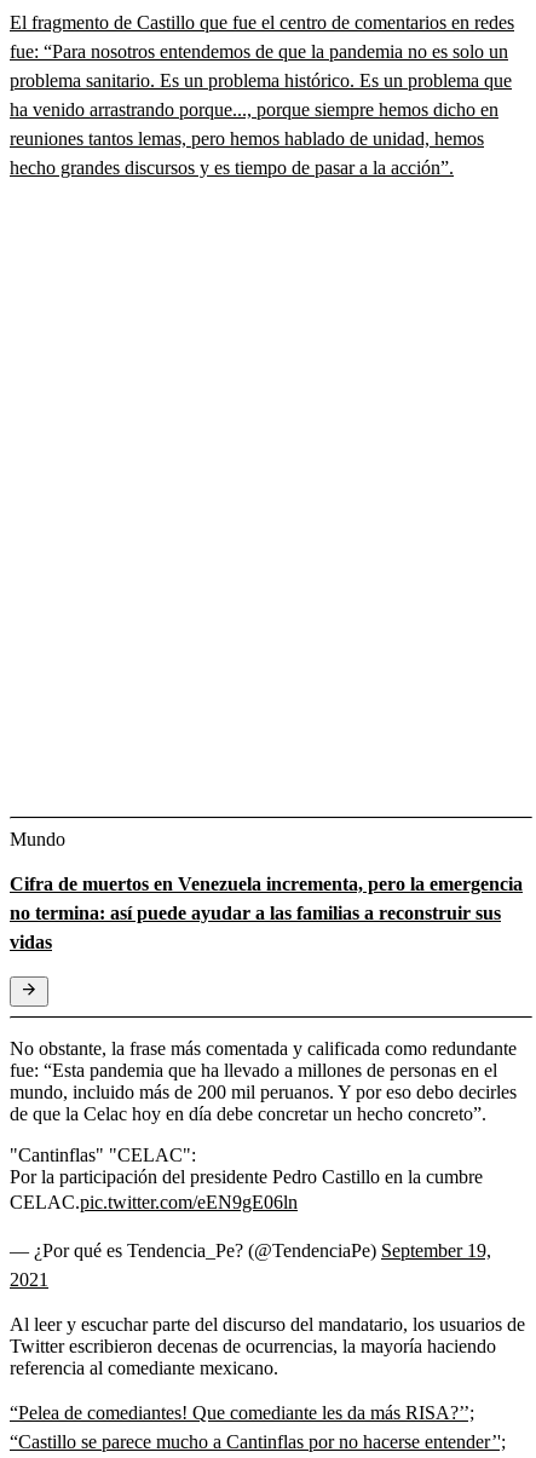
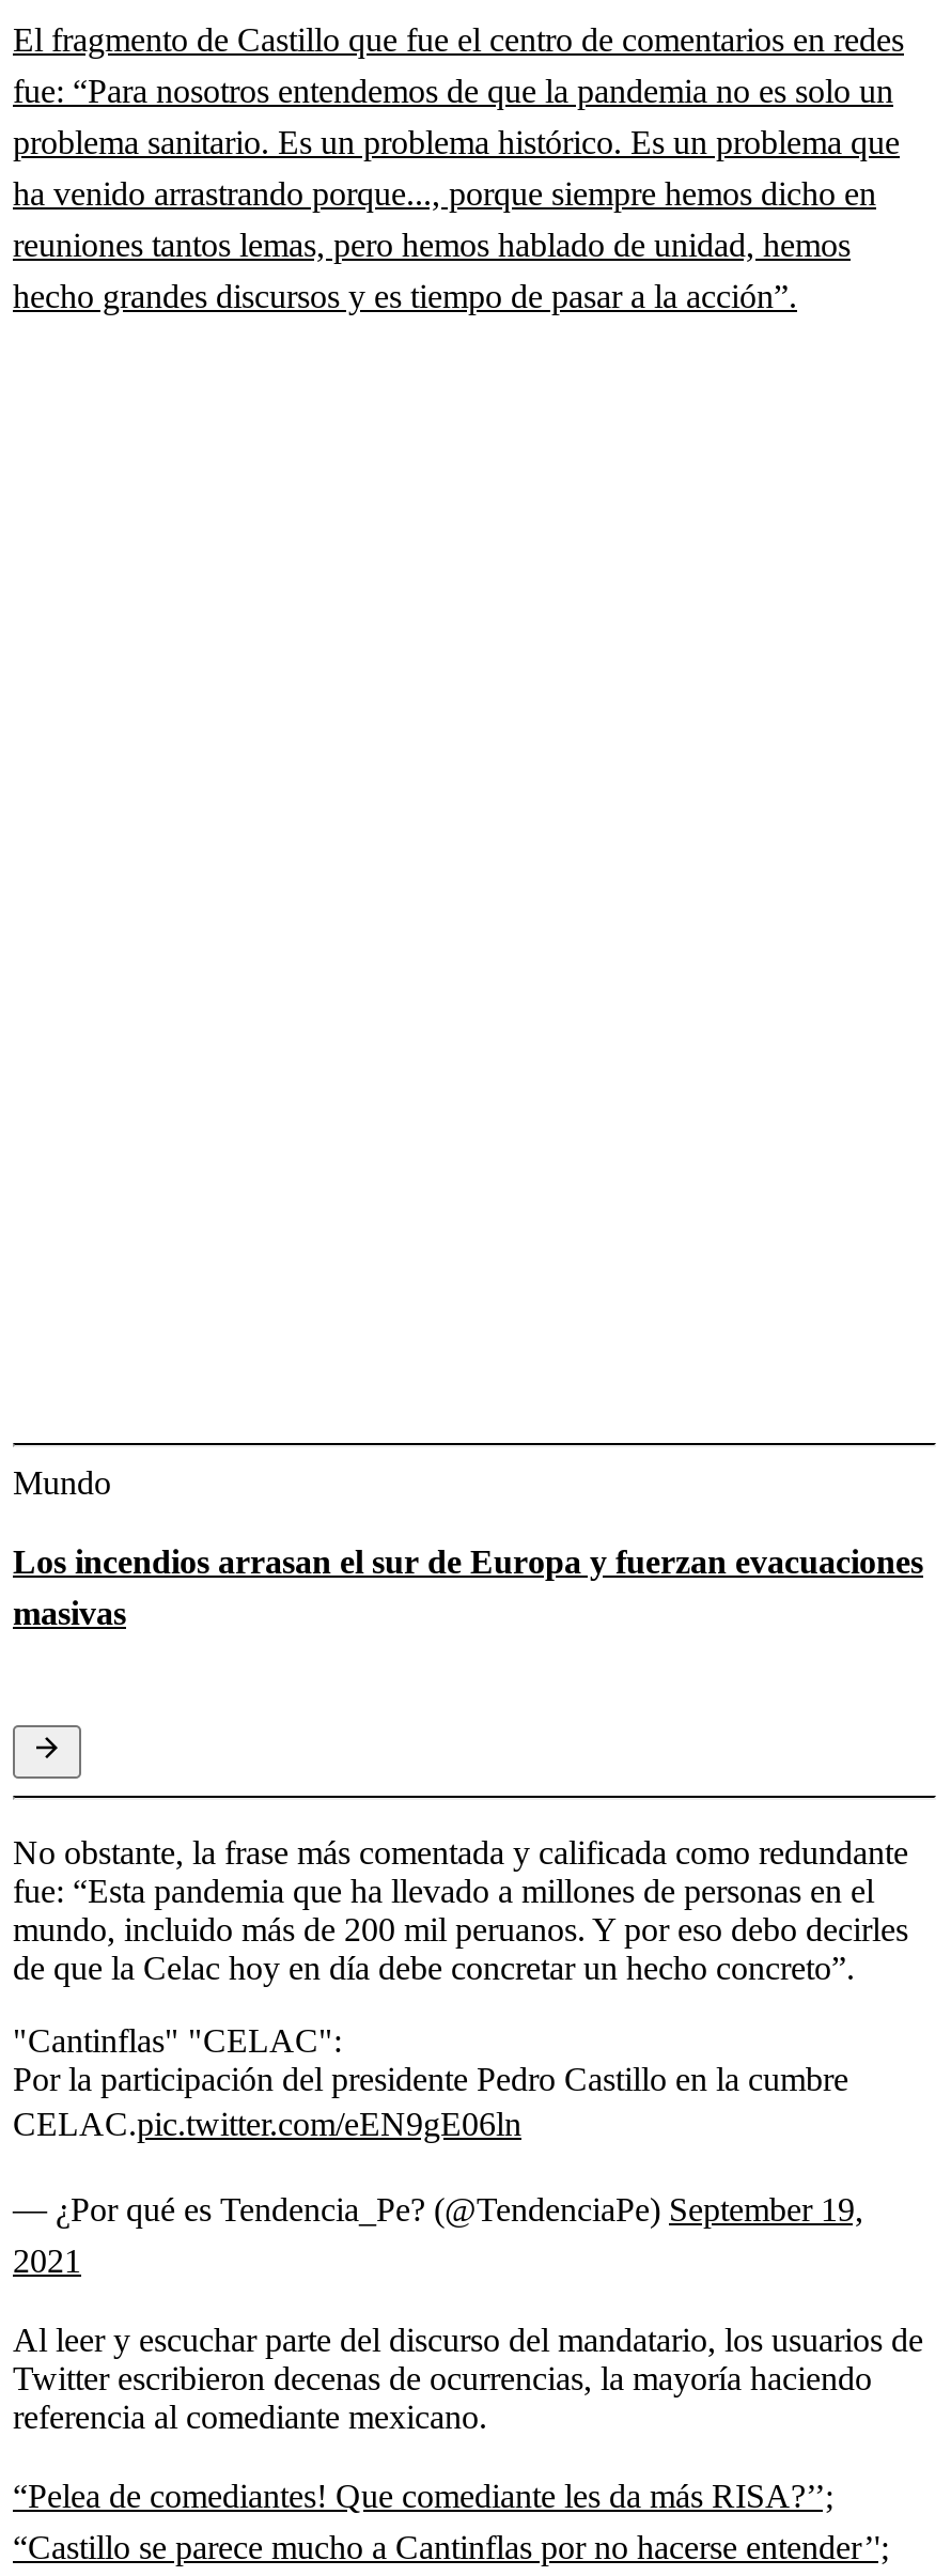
- Cifra de muertos en Venezuela incrementa, pero la emergencia
- no termina: así puede ayudar a las familias a reconstruir sus
- vidas
+ Los incendios arrasan el sur de Europa y fuerzan evacuaciones
+ masivas
